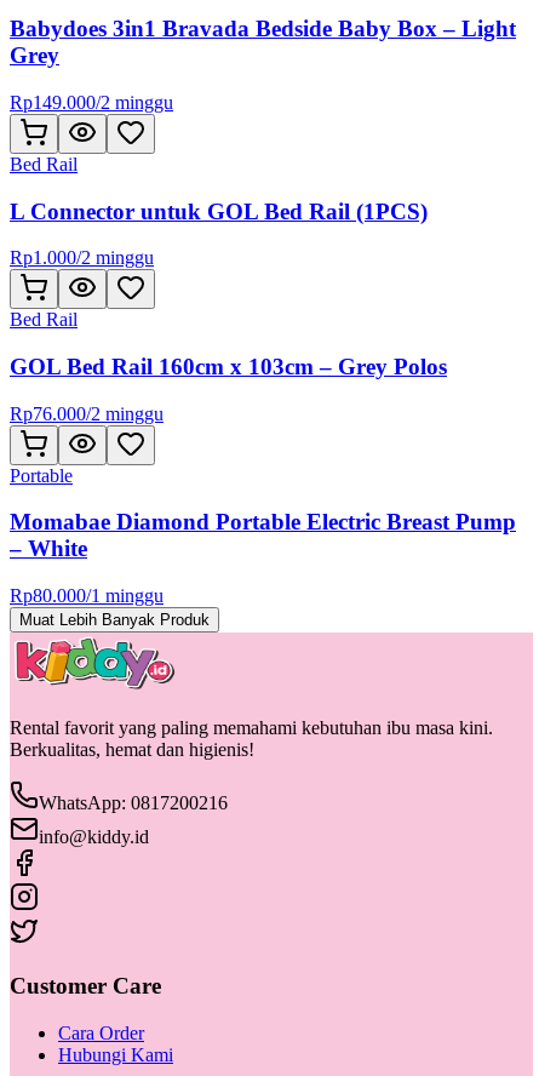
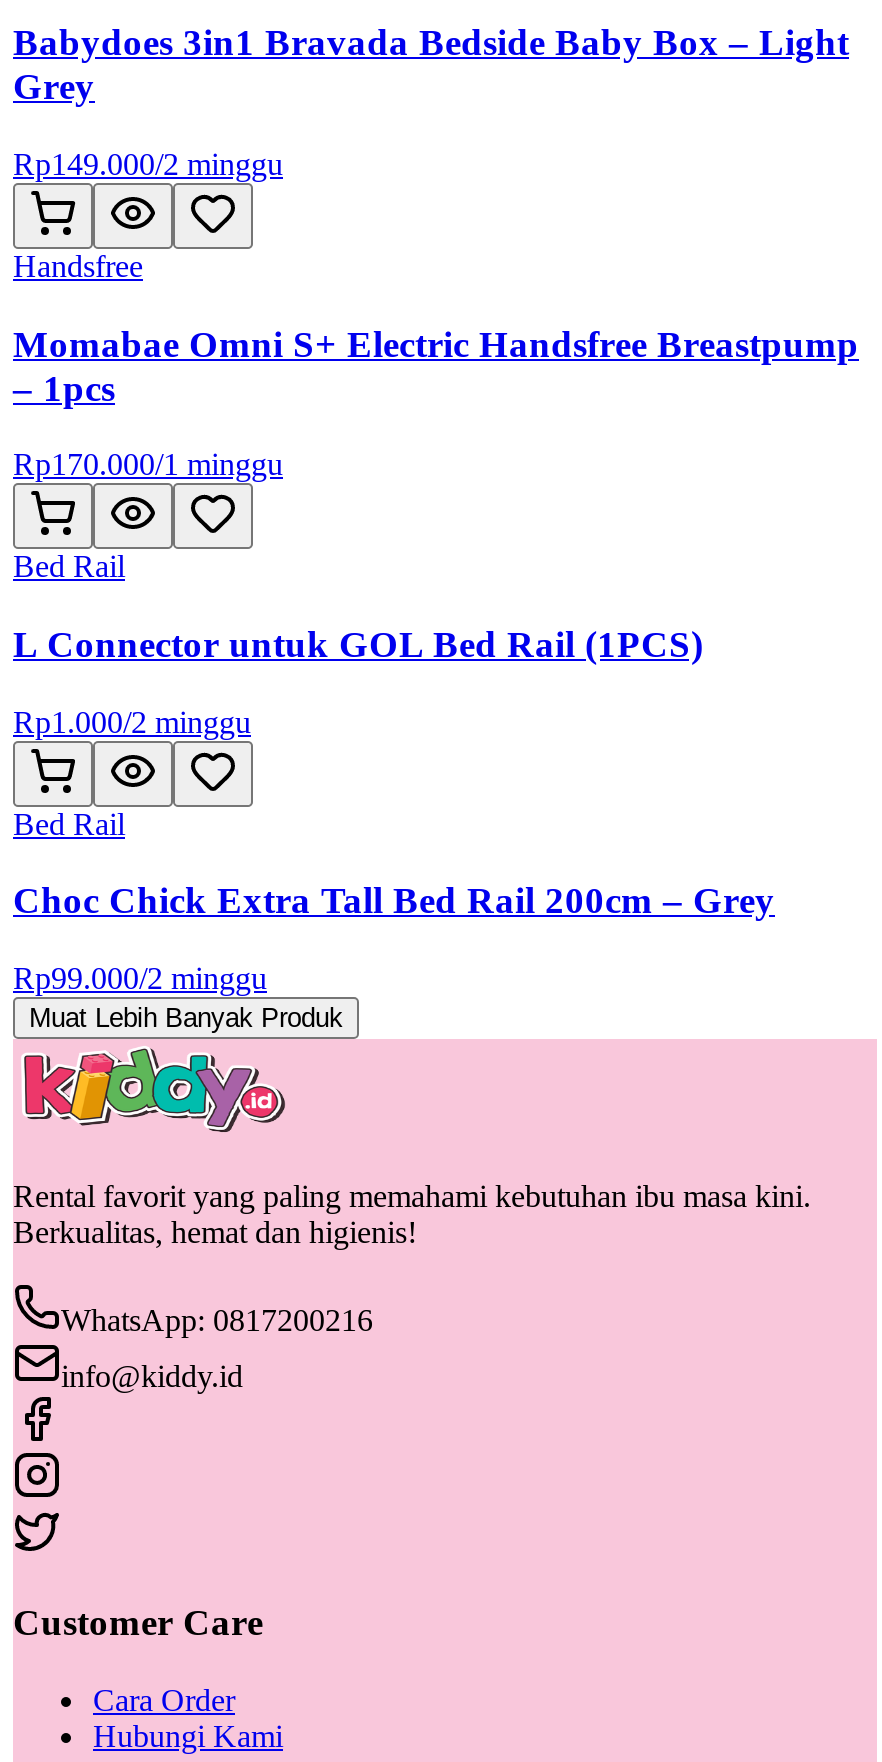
+ Handsfree
+ Momabae Omni S+ Electric Handsfree Breastpump
+ – 1pcs
+ Rp170.000/1 minggu

moved down: Bed Rail | L Connector untuk GOL Bed Rail (1PCS) | Rp1.000/2 minggu | Bed Rail

- GOL Bed Rail 160cm x 103cm – Grey Polos
- Rp76.000/2 minggu
- Portable
- Momabae Diamond Portable Electric Breast Pump
- – White
- Rp80.000/1 minggu
+ Choc Chick Extra Tall Bed Rail 200cm – Grey
+ Rp99.000/2 minggu
